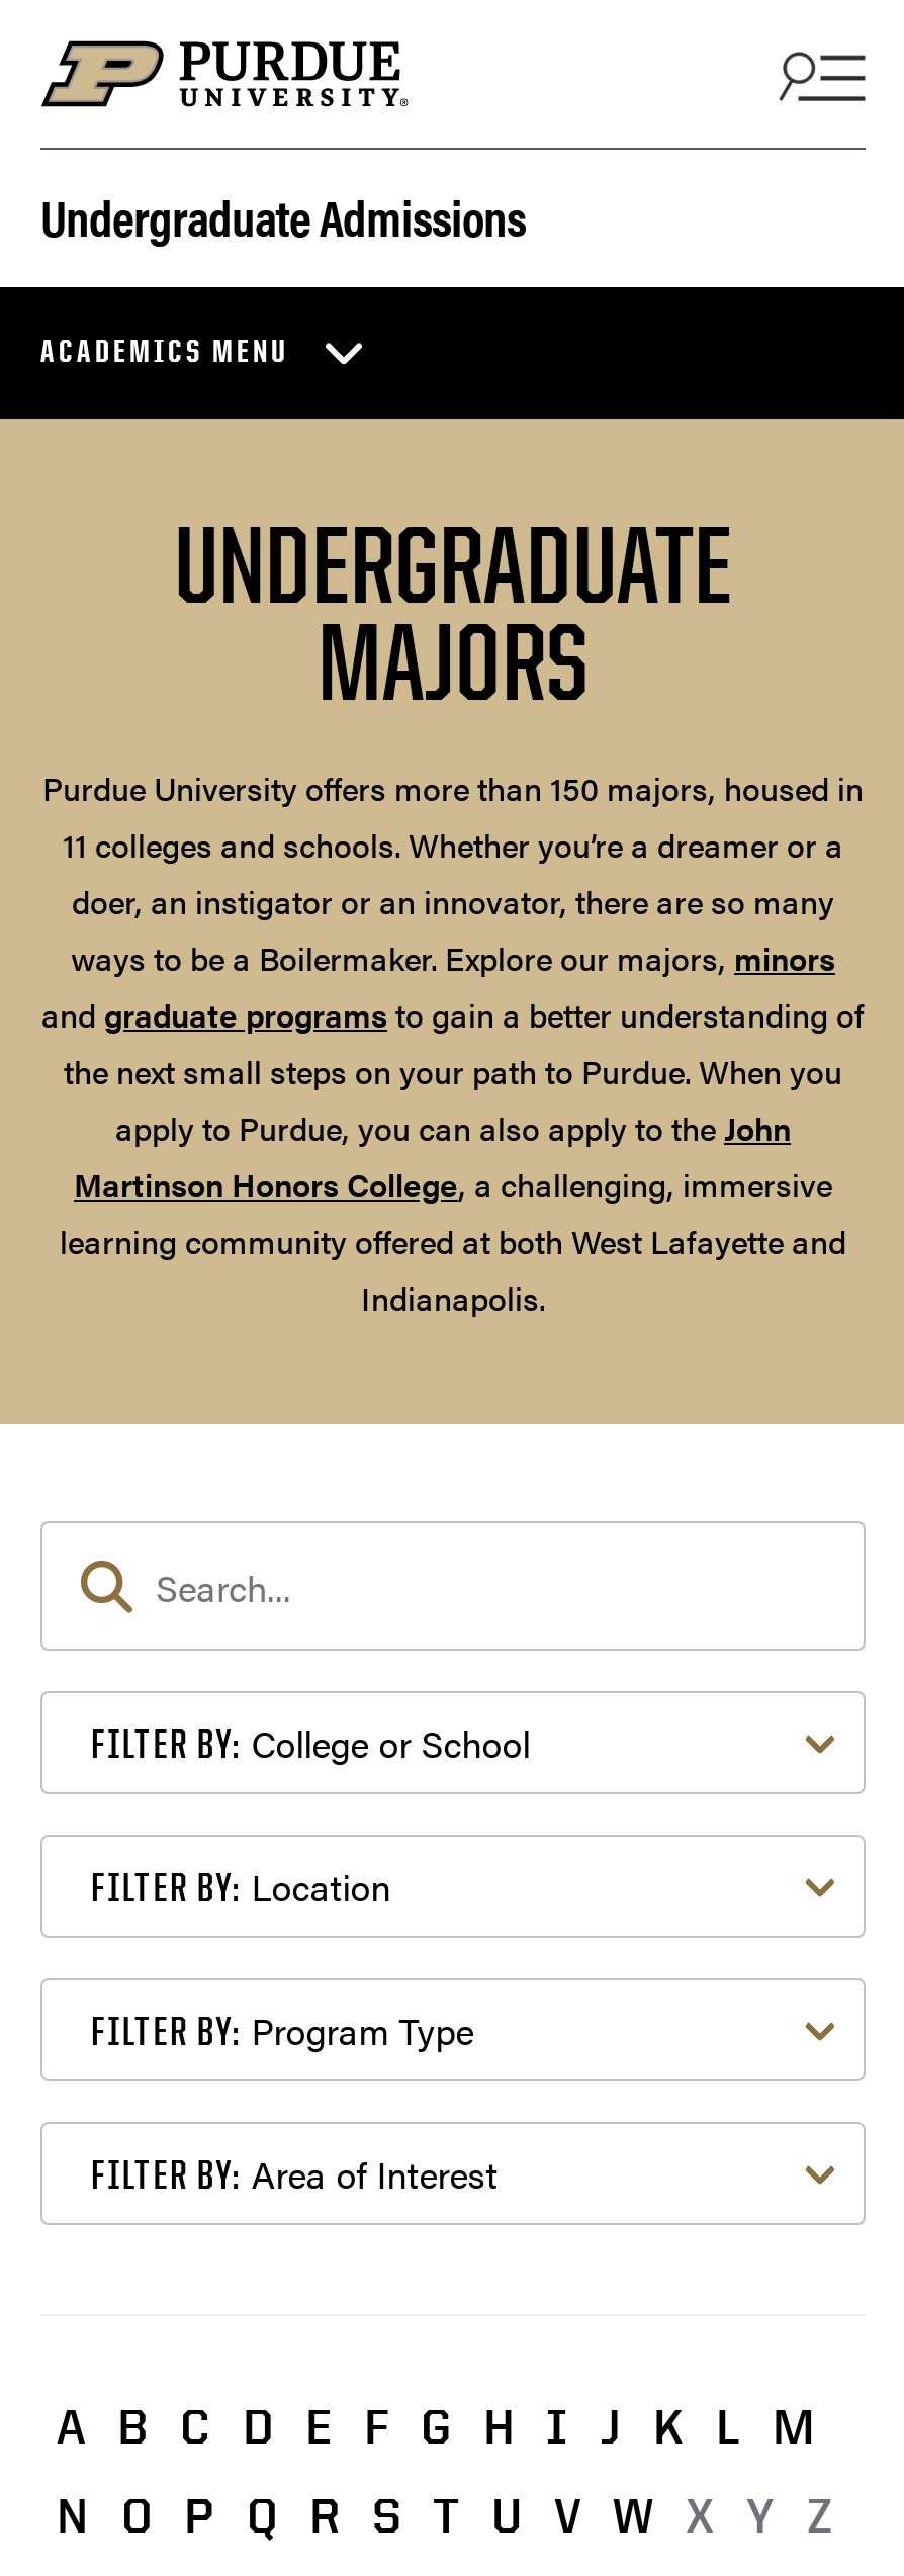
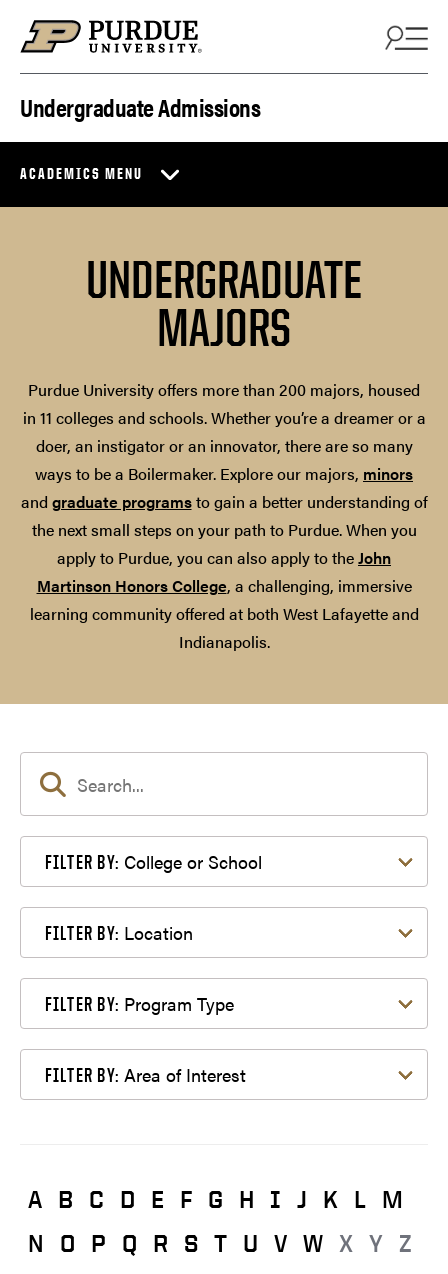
- Purdue University offers more than 150 majors, housed in
- 11 colleges and schools. Whether you’re a dreamer or a
+ Purdue University offers more than 200 majors, housed
+ in 11 colleges and schools. Whether you’re a dreamer or a
